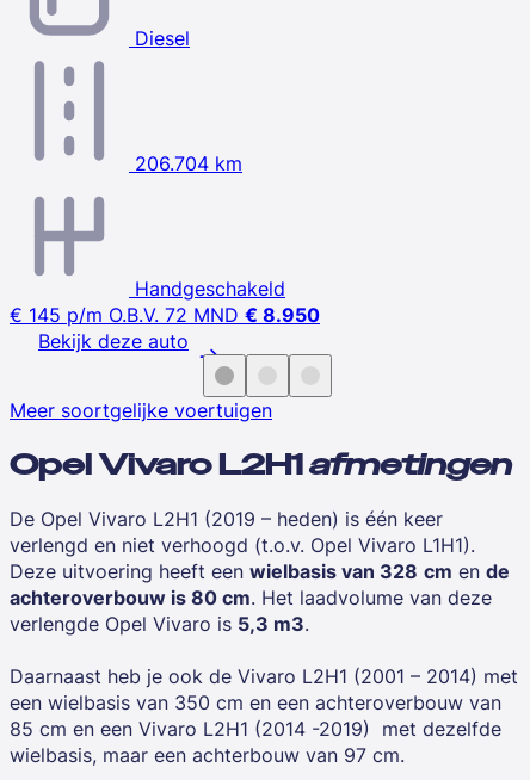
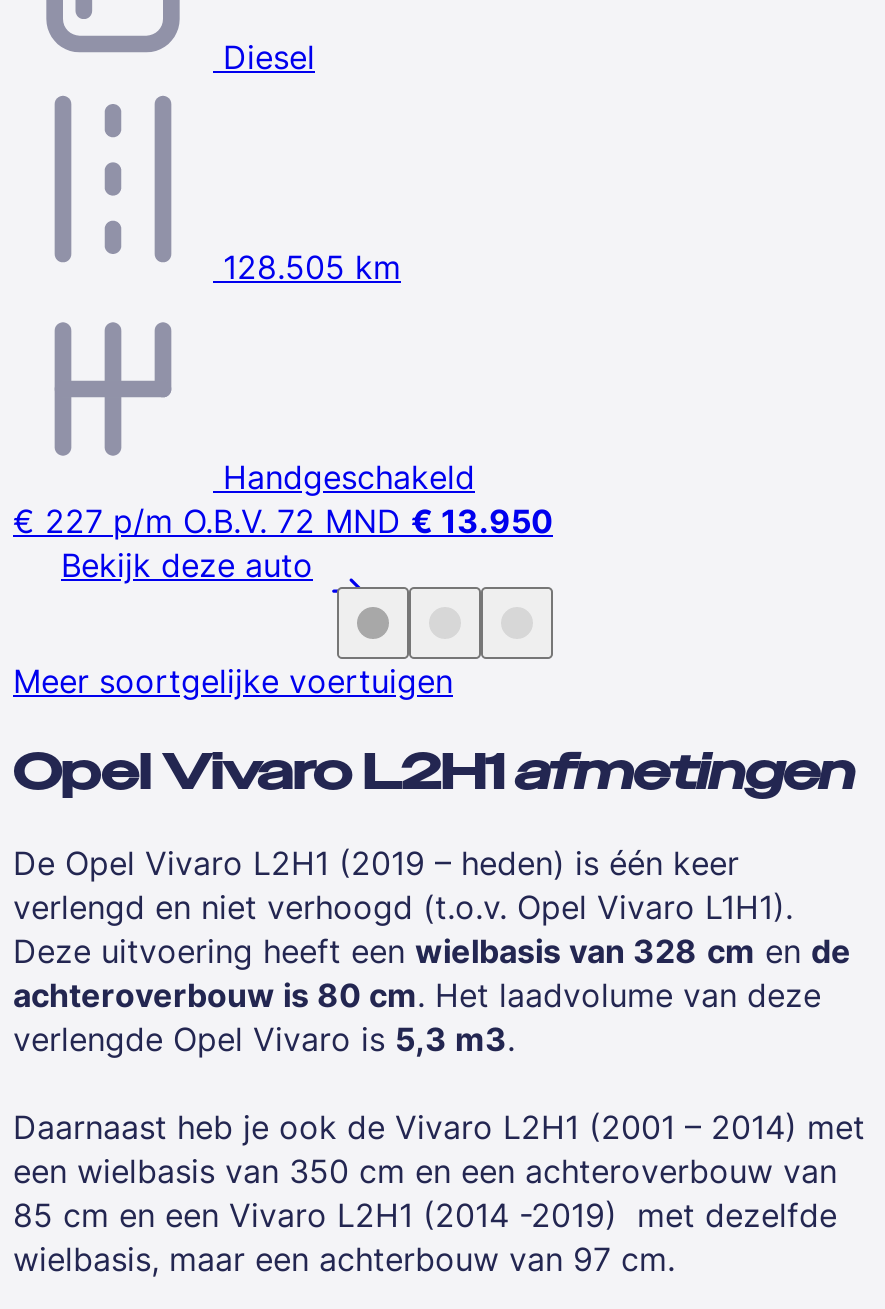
- 206.704 km
+ 128.505 km

- € 145 p/m O.B.V. 72 MND € 8.950
+ € 227 p/m O.B.V. 72 MND € 13.950
